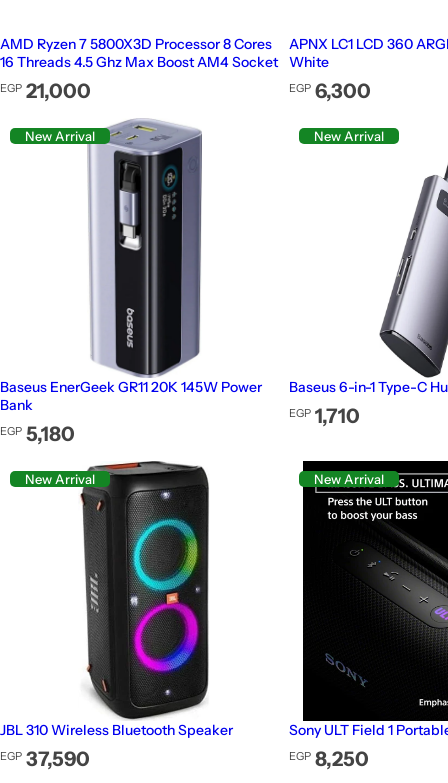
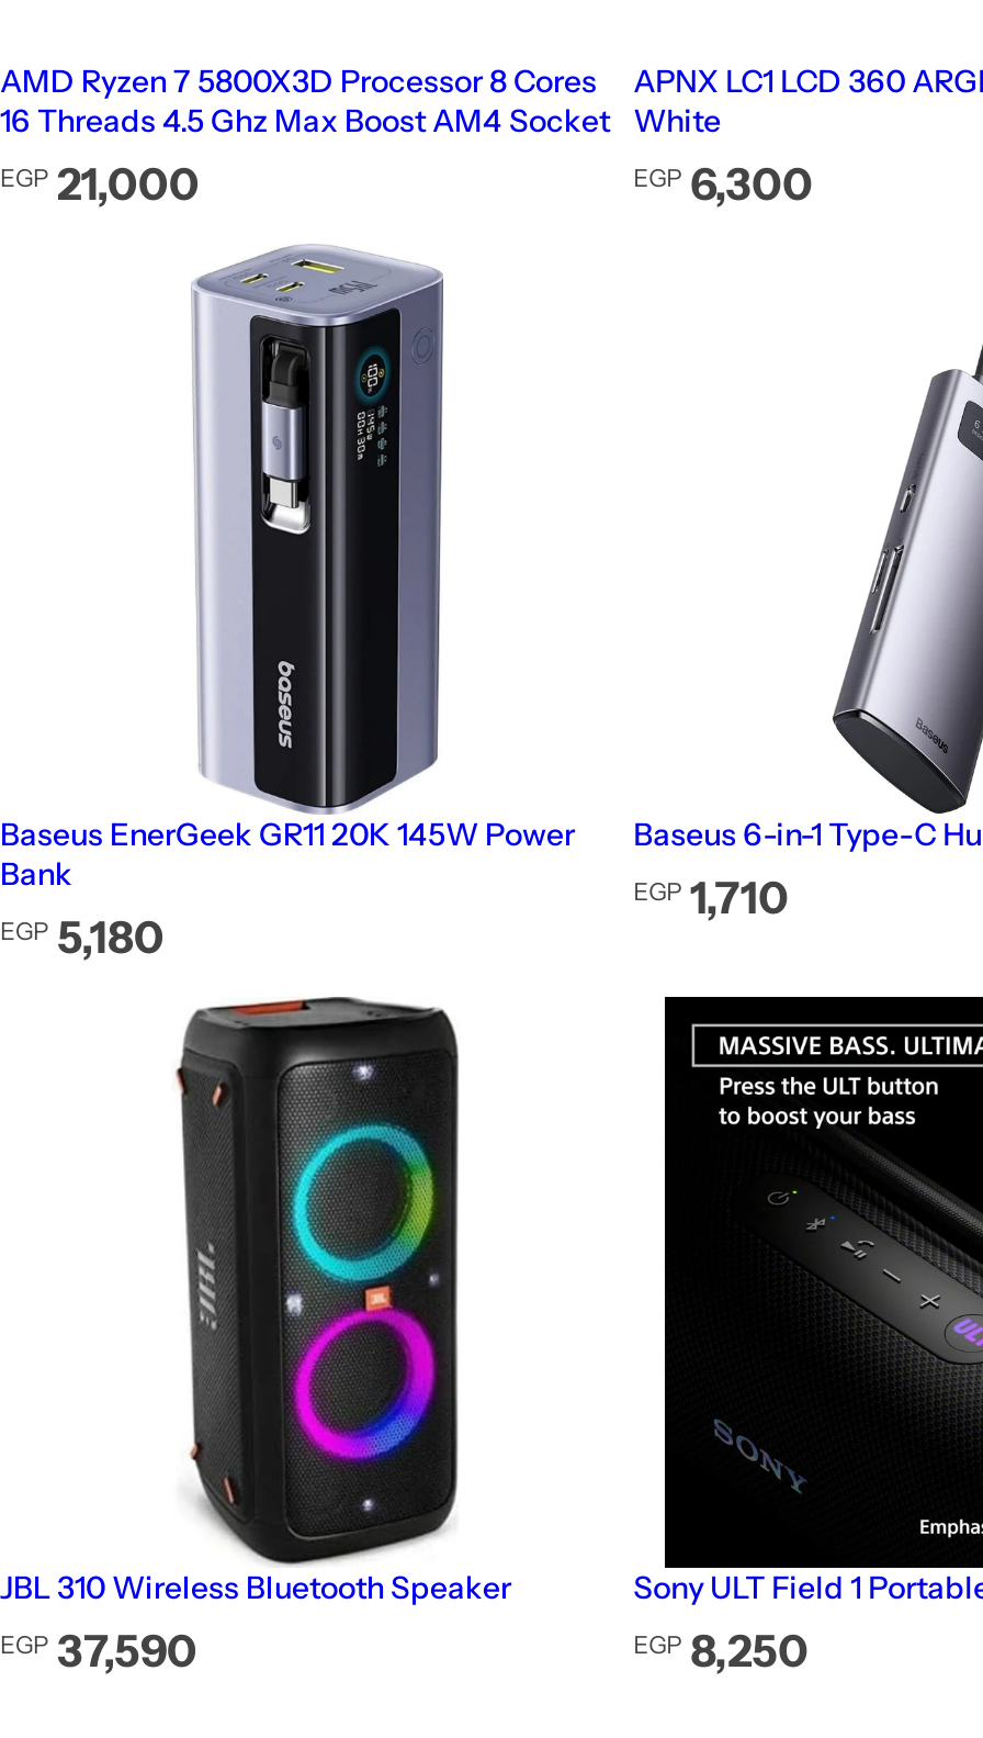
- New Arrival

- New Arrival

- New Arrival

- New Arrival
